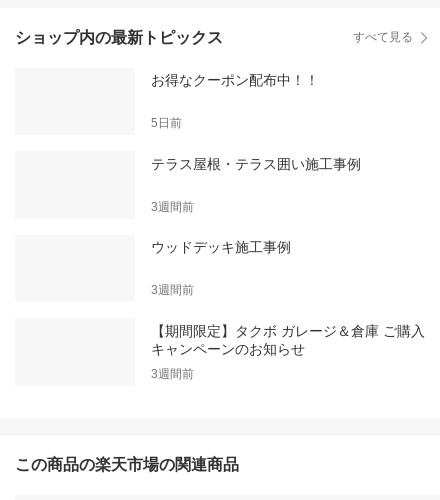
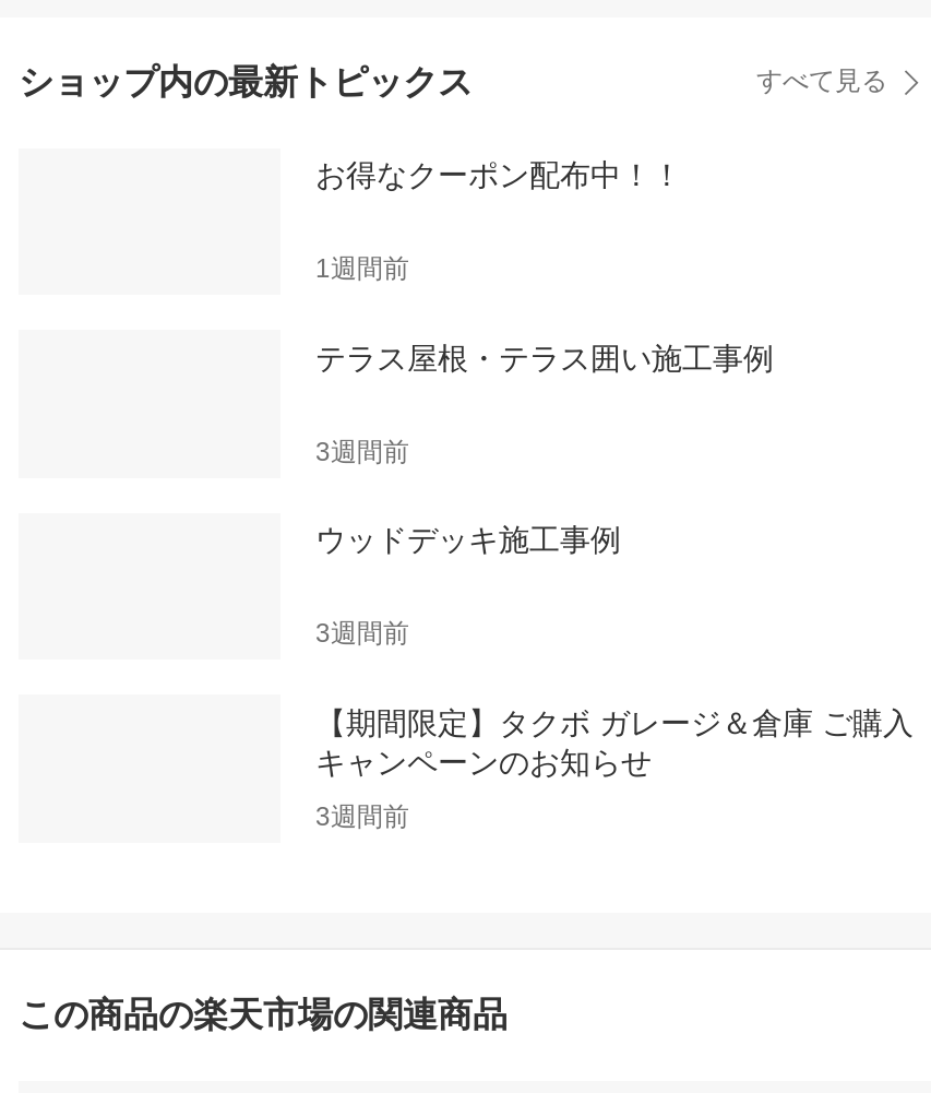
- 5日前
+ 1週間前
